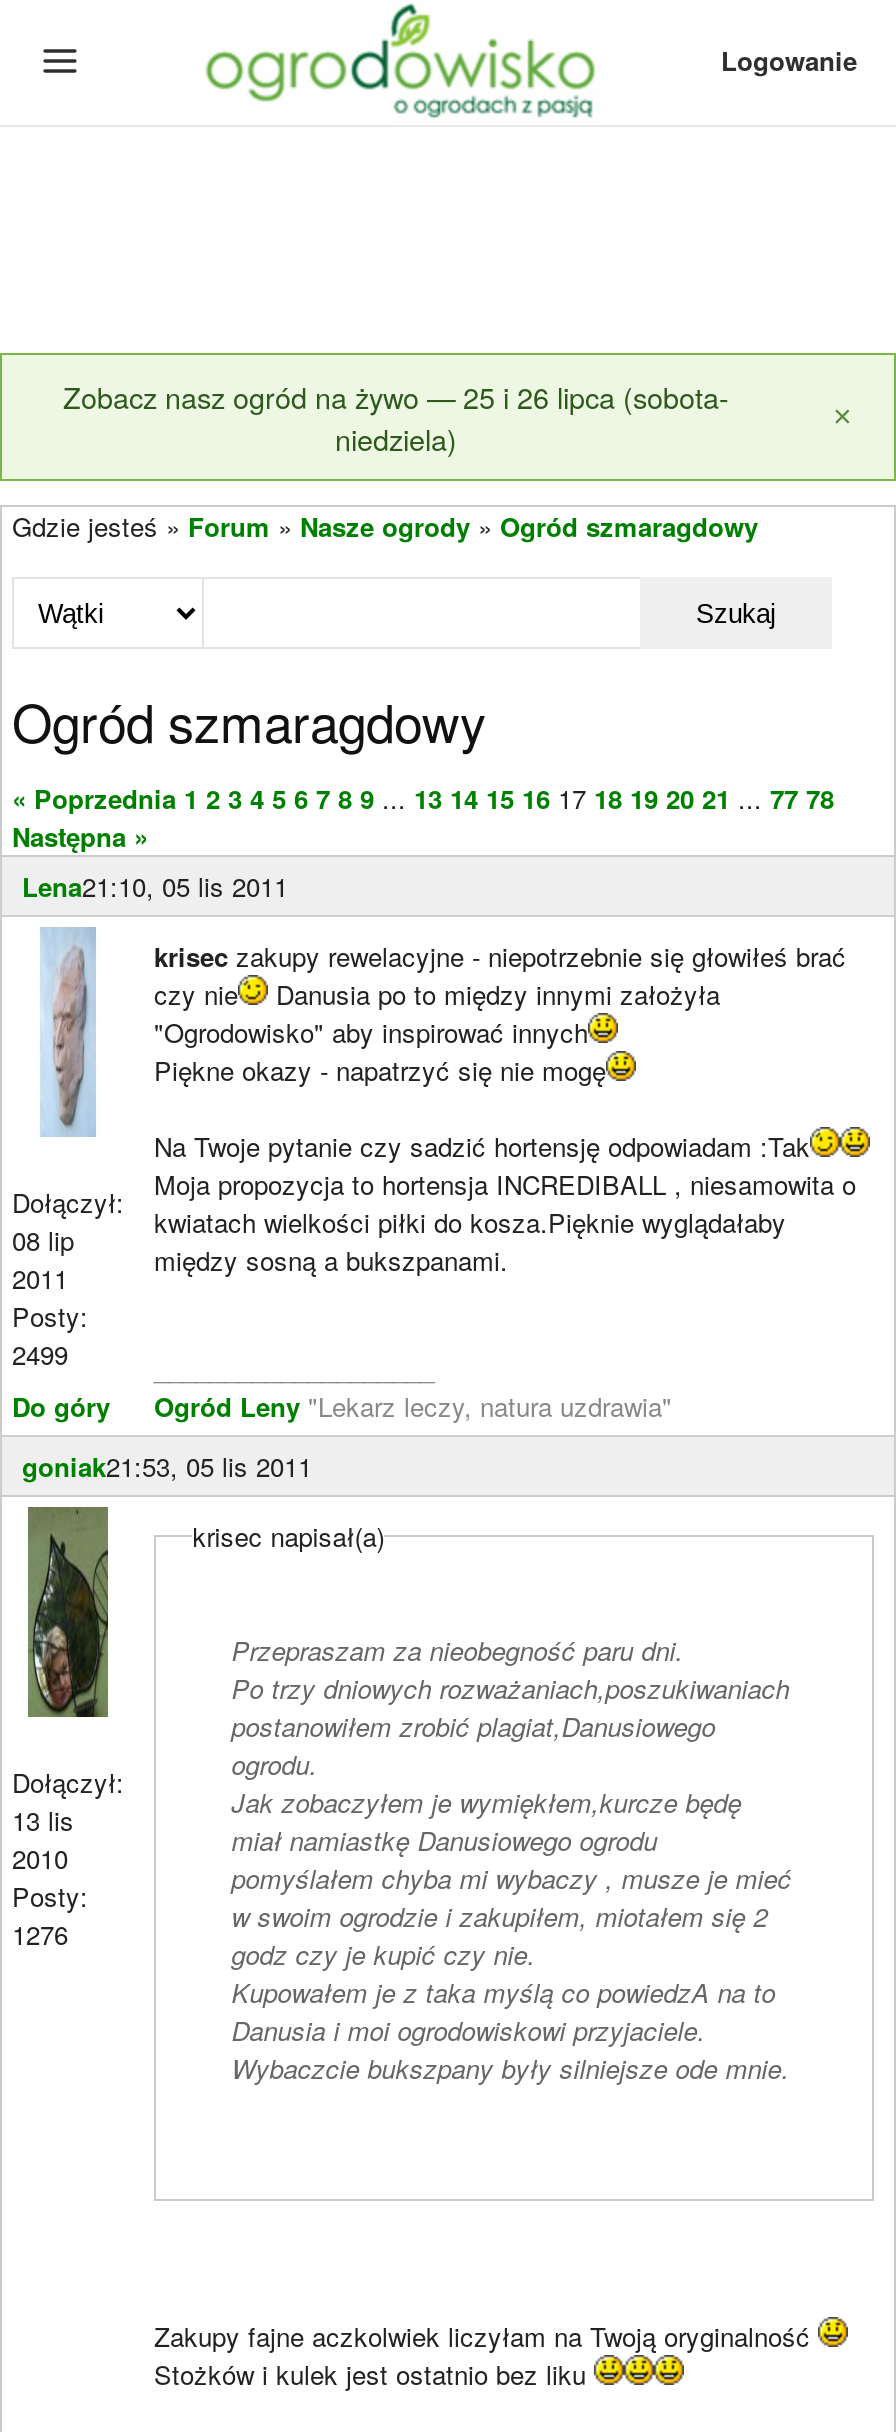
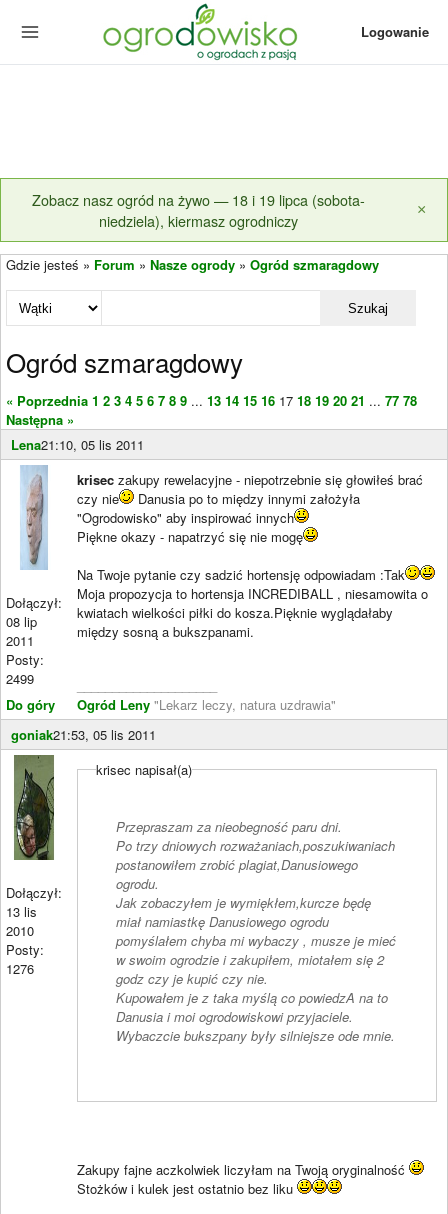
- Zobacz nasz ogród na żywo — 25 i 26 lipca (sobota-
- niedziela)
+ Zobacz nasz ogród na żywo — 18 i 19 lipca (sobota-
+ niedziela), kiermasz ogrodniczy
